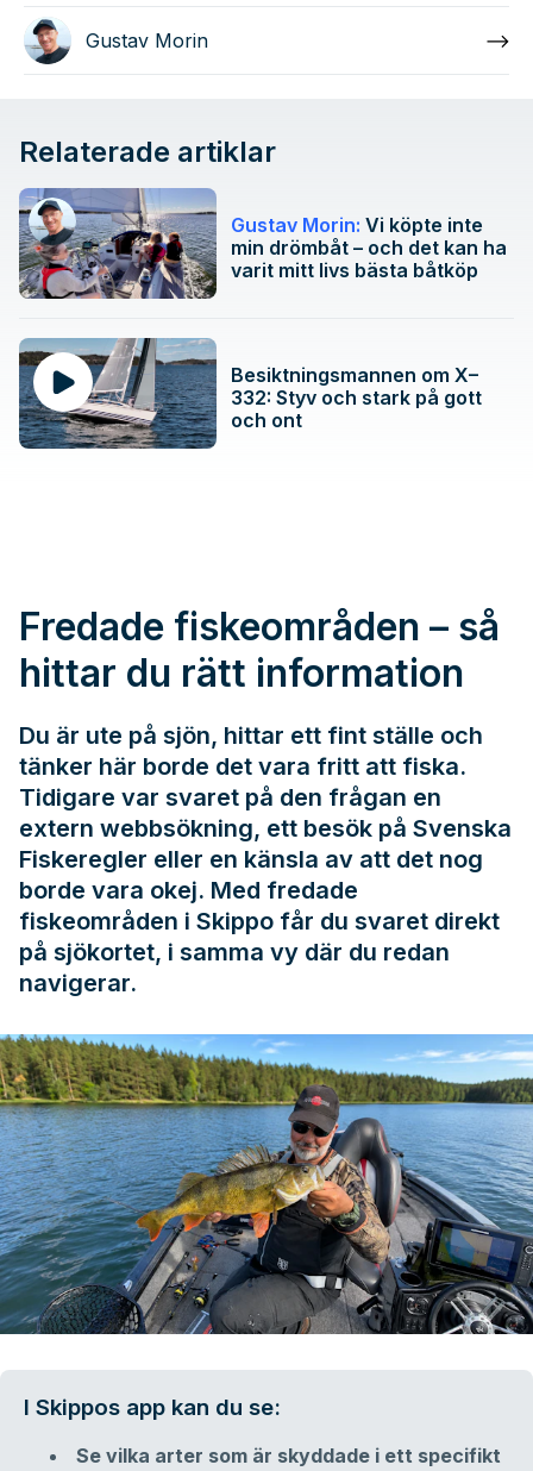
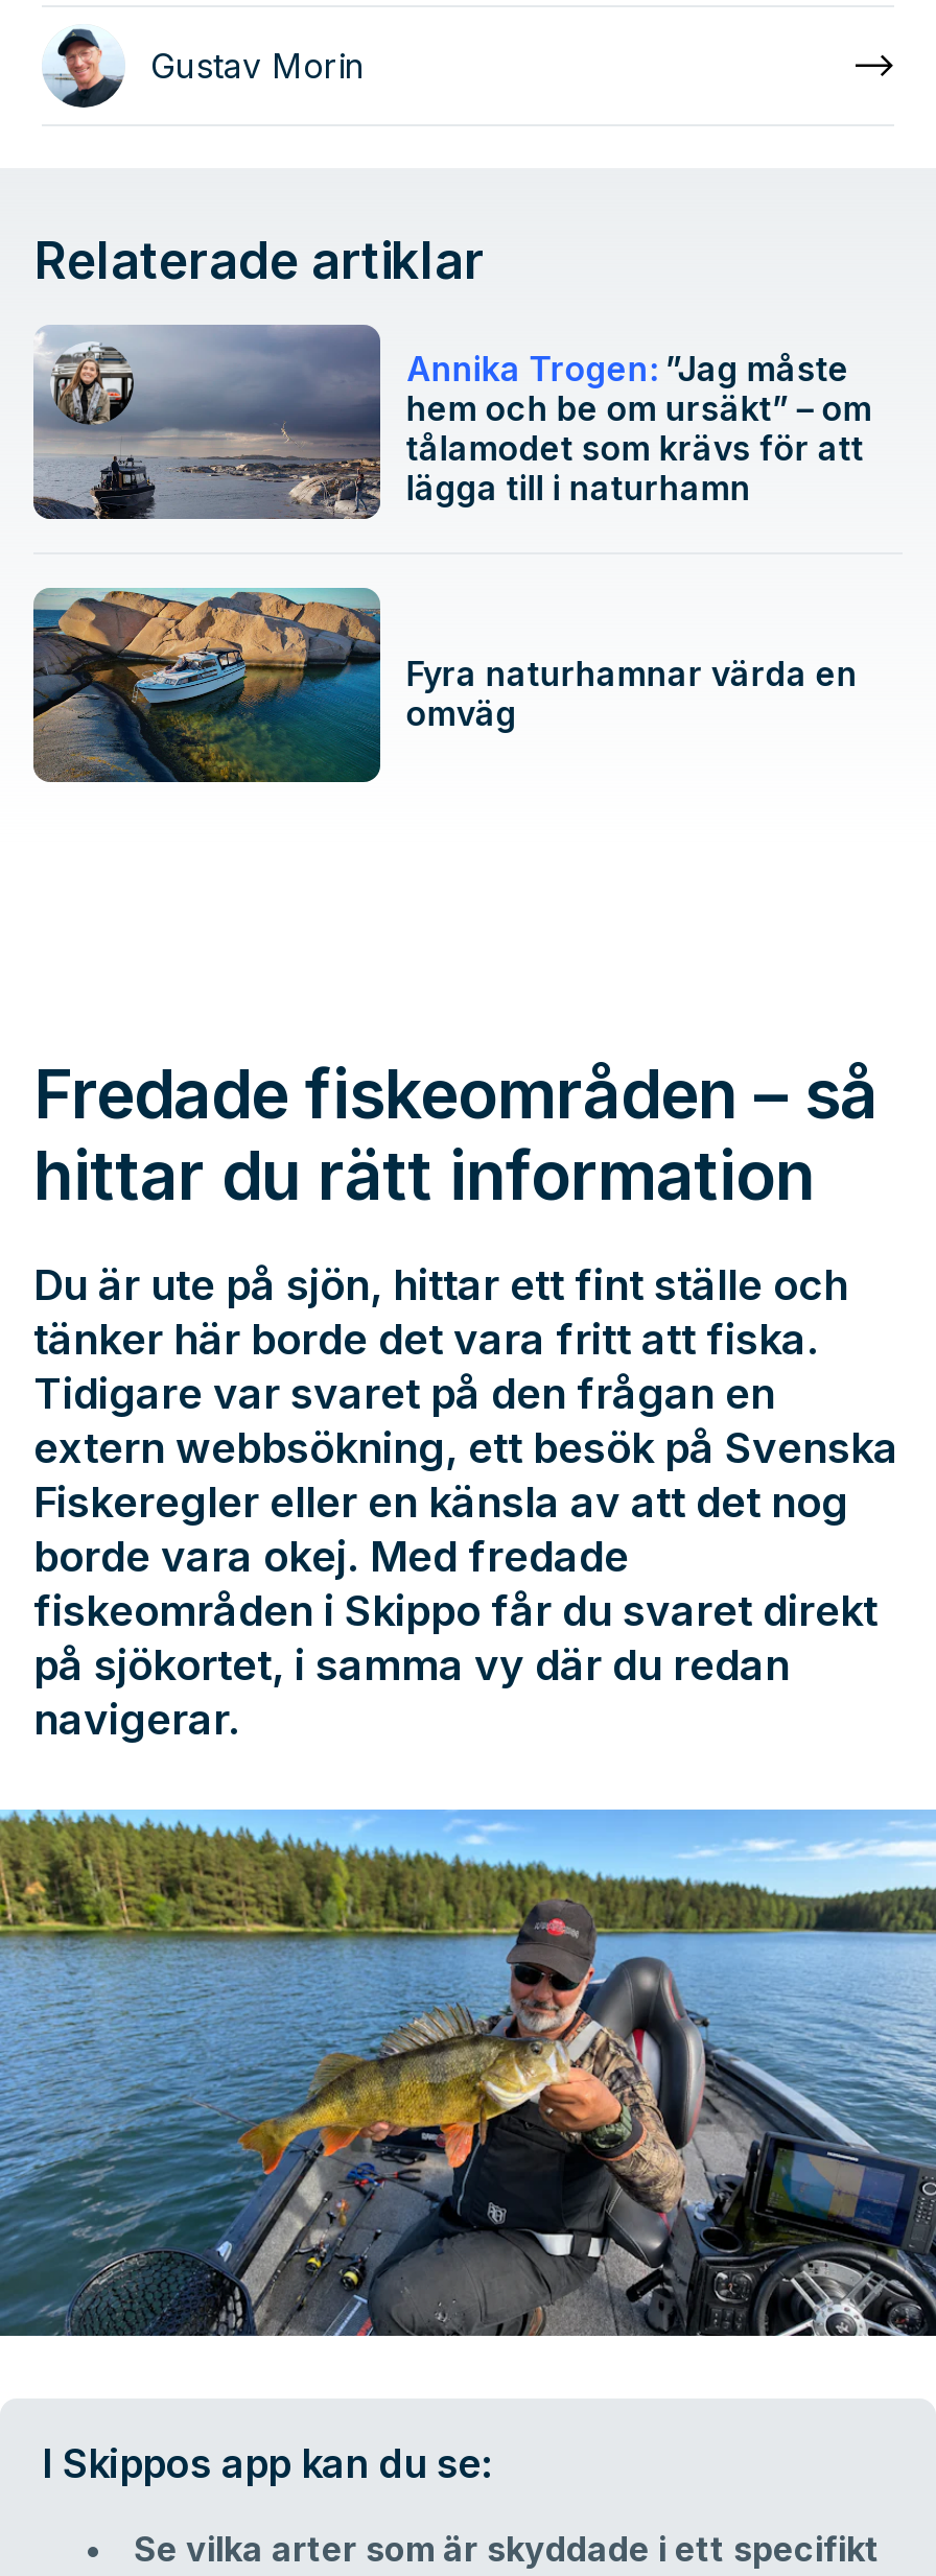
- [image]
- Gustav Morin: Vi köpte inte
- min drömbåt – och det kan ha
- varit mitt livs bästa båtköp
+ [image]
+ Annika Trogen:”Jag måste
+ hem och be om ursäkt” – om
+ tålamodet som krävs för att
+ lägga till i naturhamn

- [image]
- Besiktningsmannen om X–
- 332: Styv och stark på gott
- och ont
+ [image]
+ Fyra naturhamnar värda en
+ omväg
